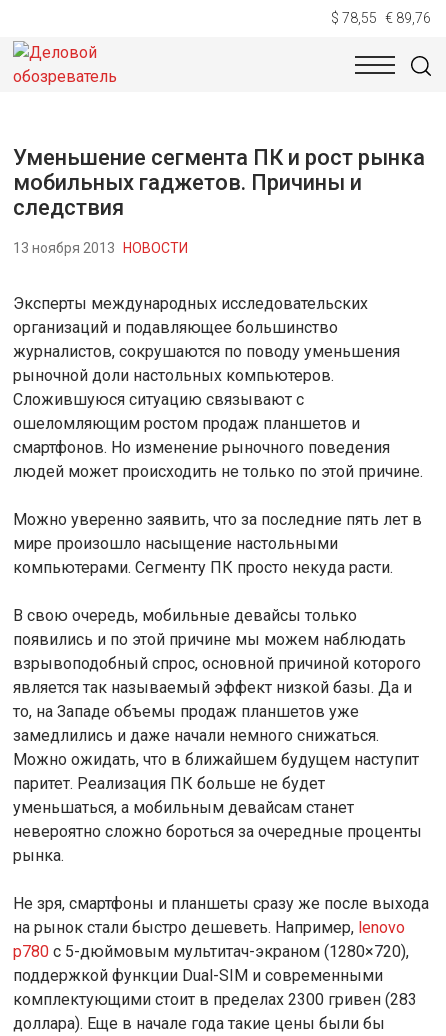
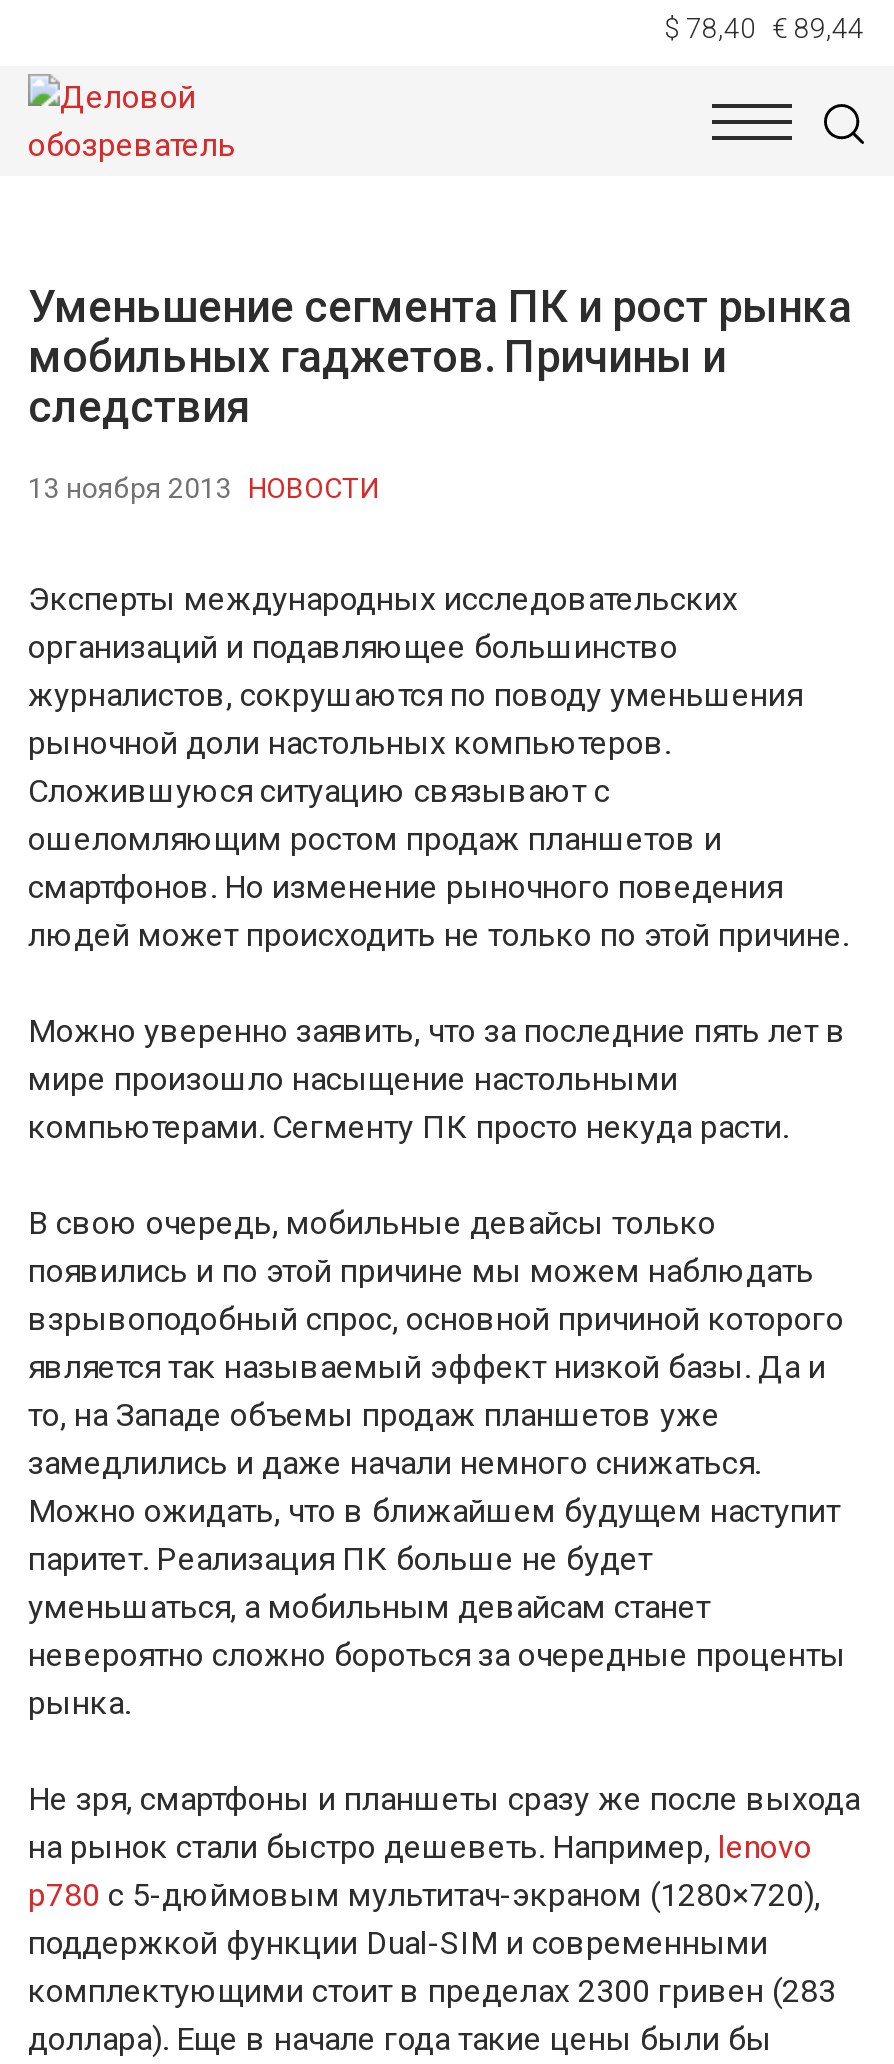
- $ 78,55 € 89,76
+ $ 78,40 € 89,44
